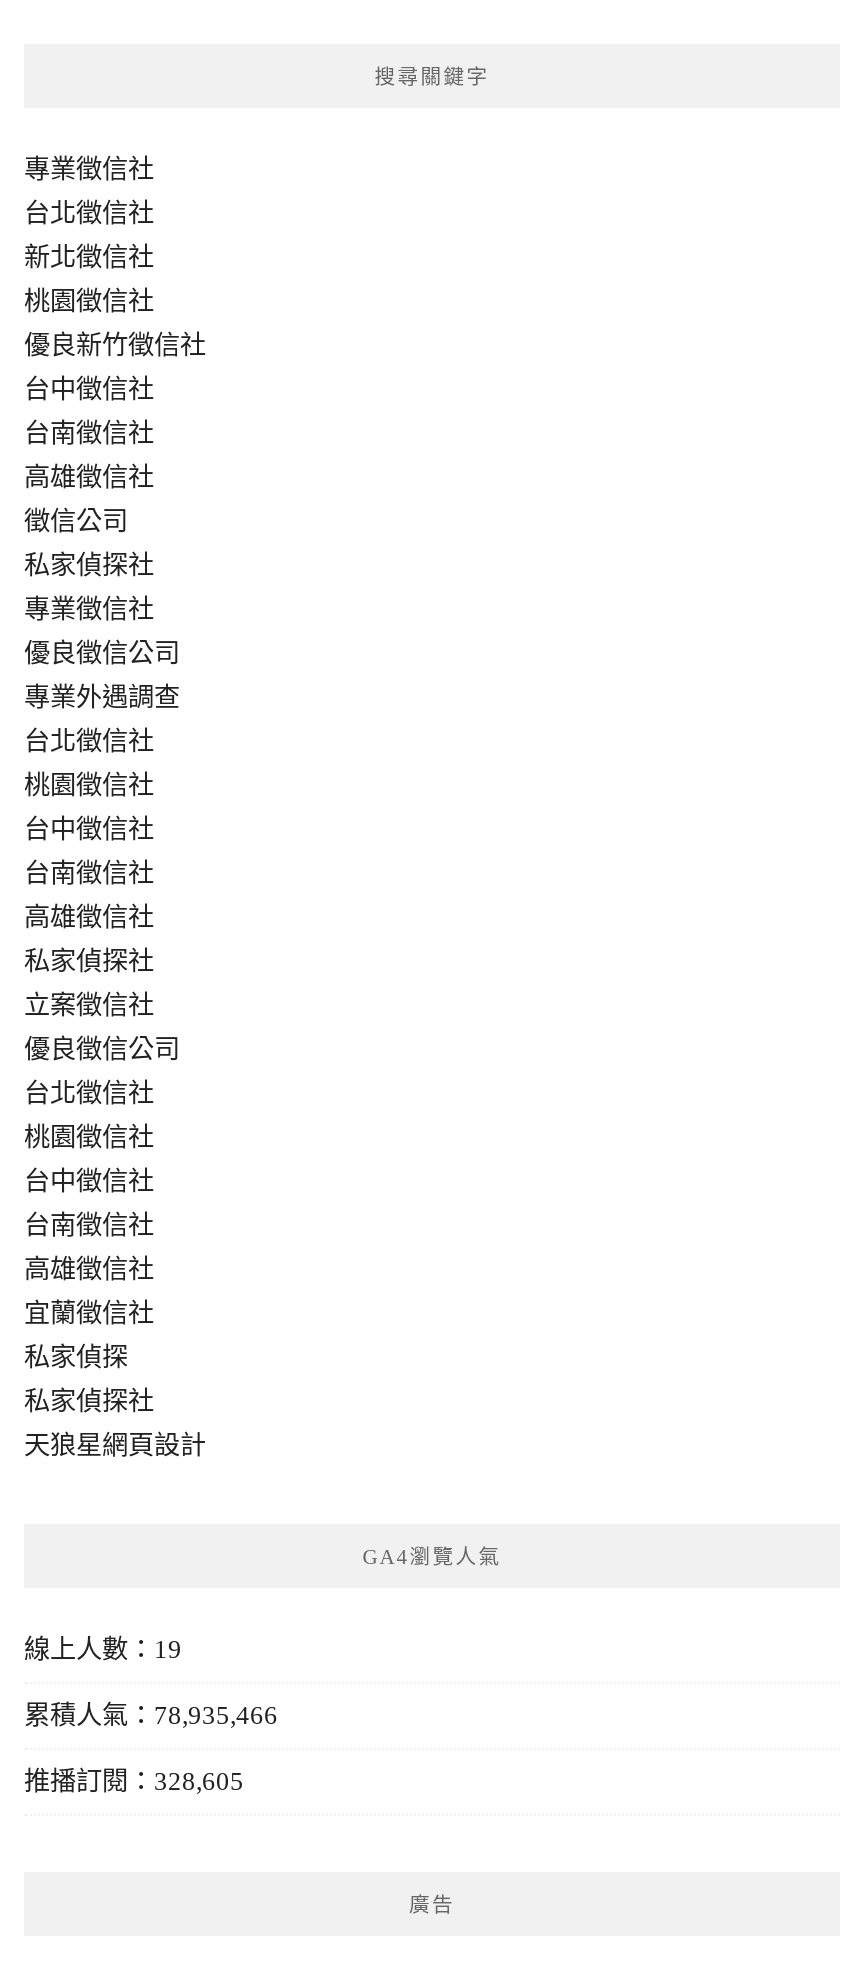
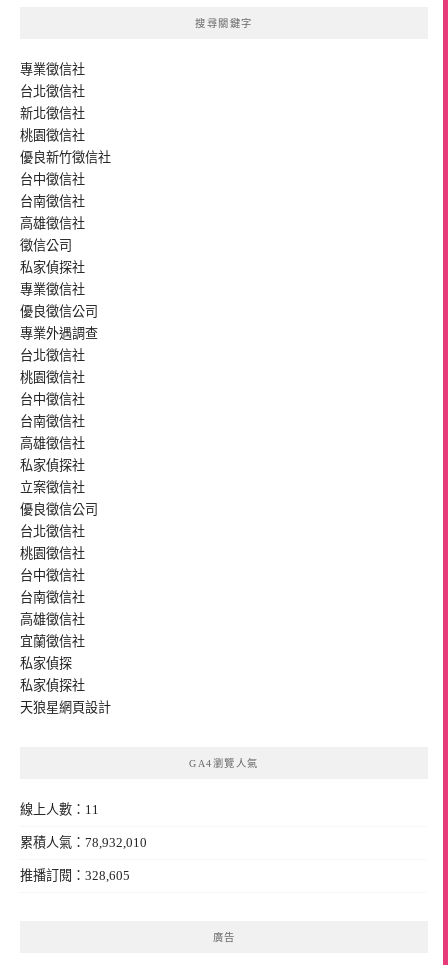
- 線上人數：19
+ 線上人數：11

- 累積人氣：78,935,466
+ 累積人氣：78,932,010
